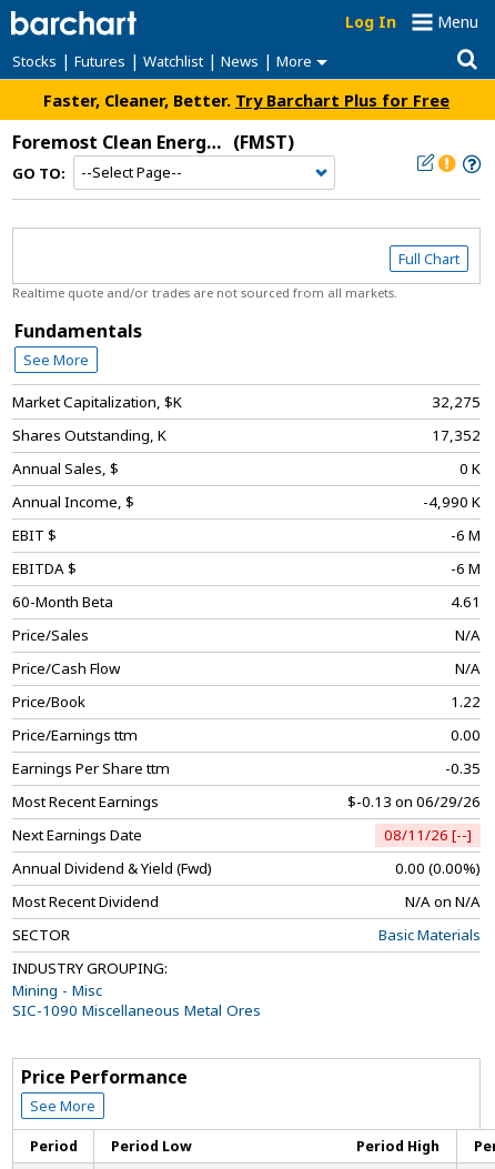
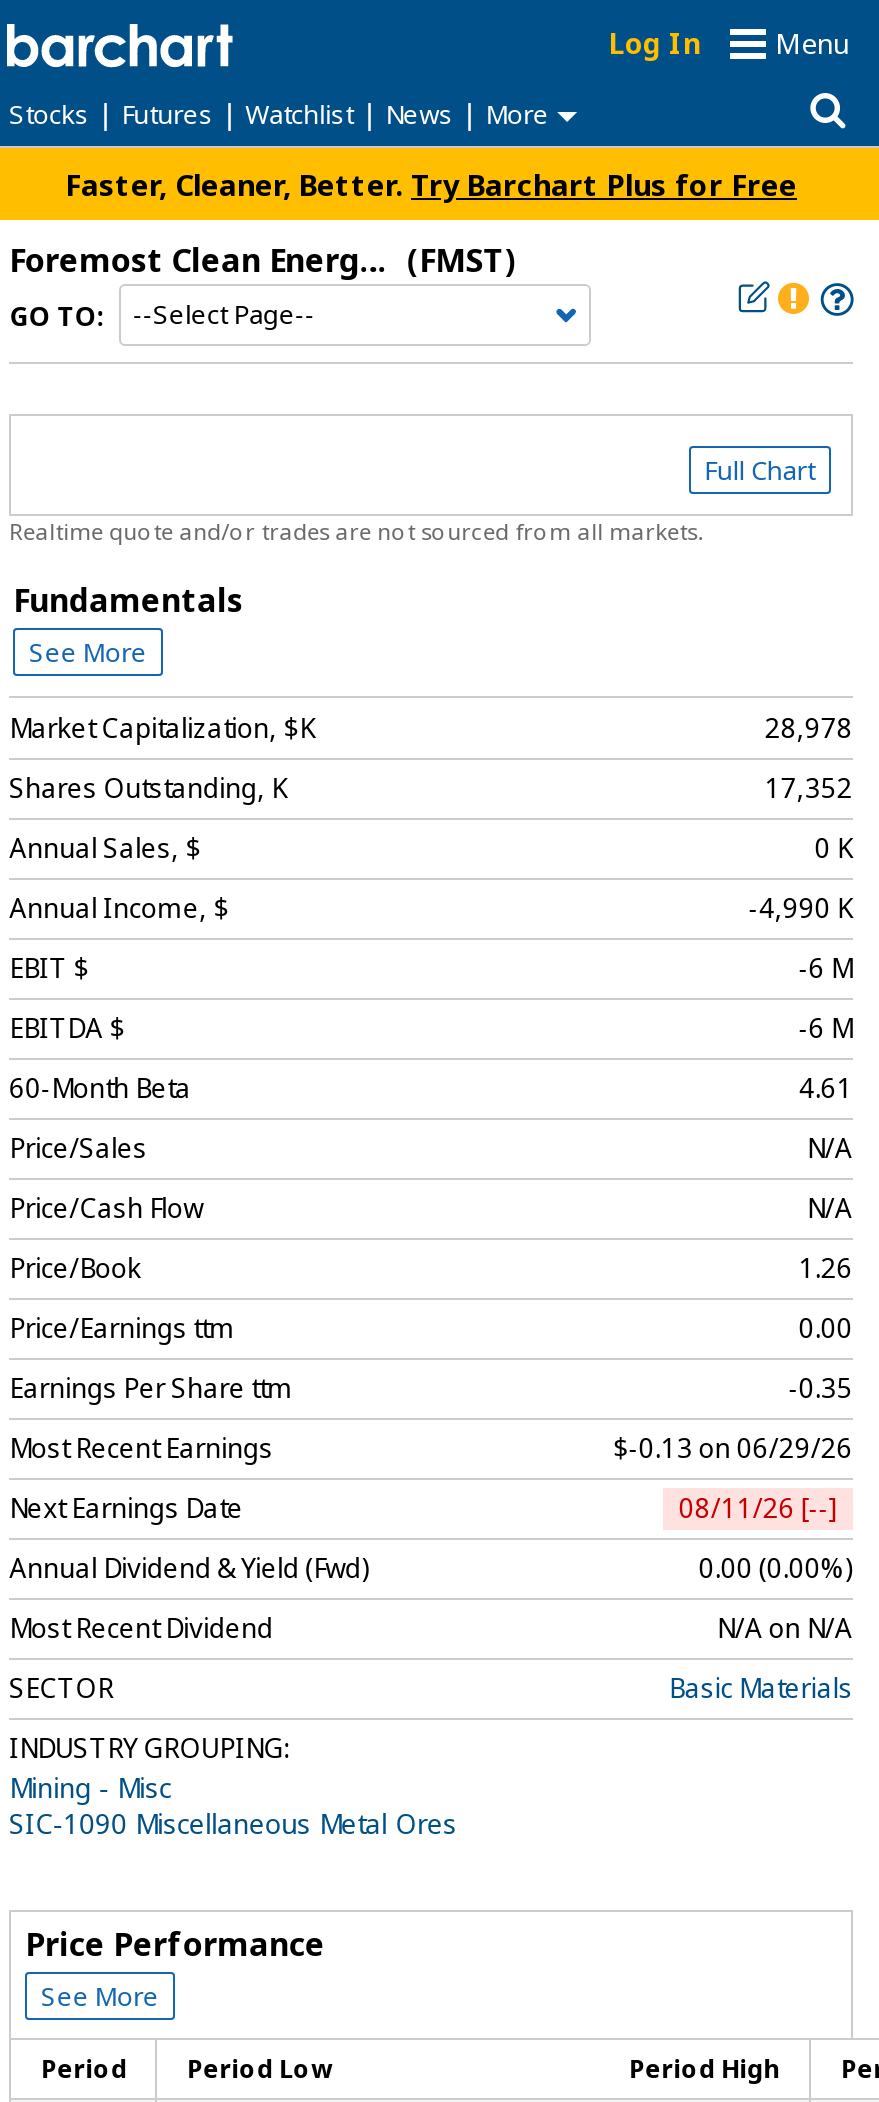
- 32,275
+ 28,978

- 1.22
+ 1.26
